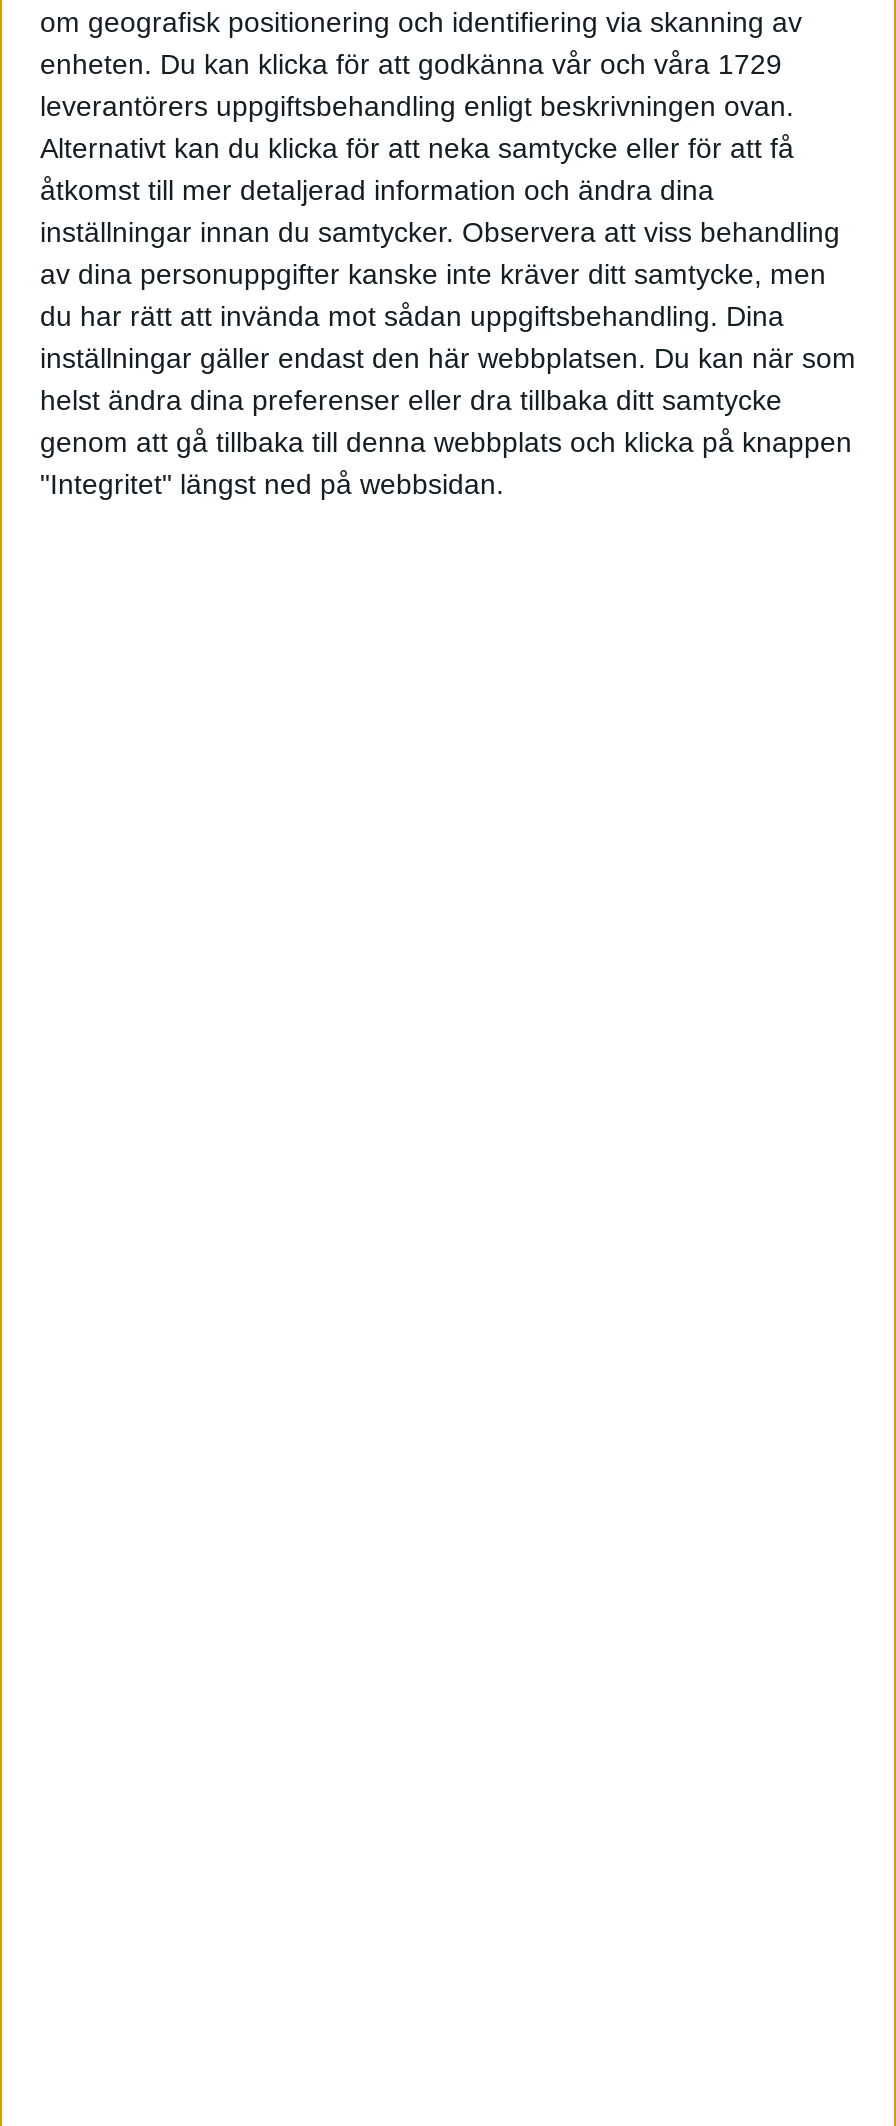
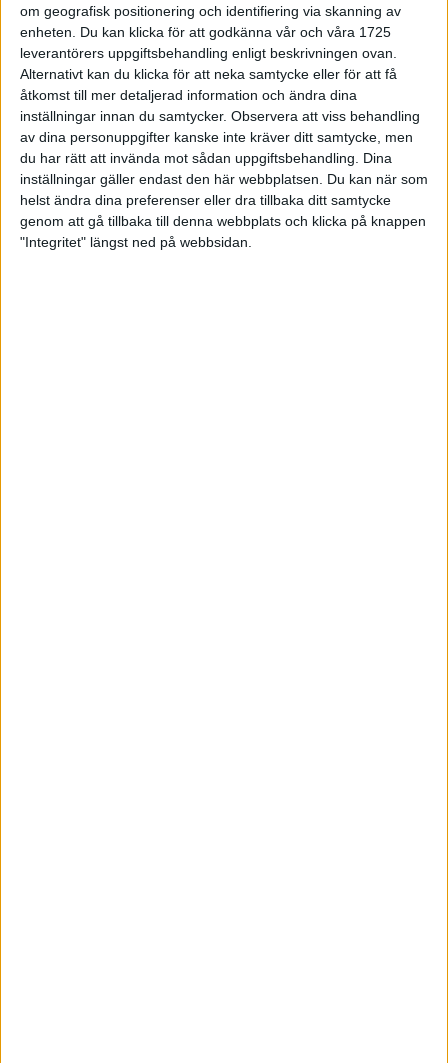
- enheten. Du kan klicka för att godkänna vår och våra 1729
+ enheten. Du kan klicka för att godkänna vår och våra 1725
